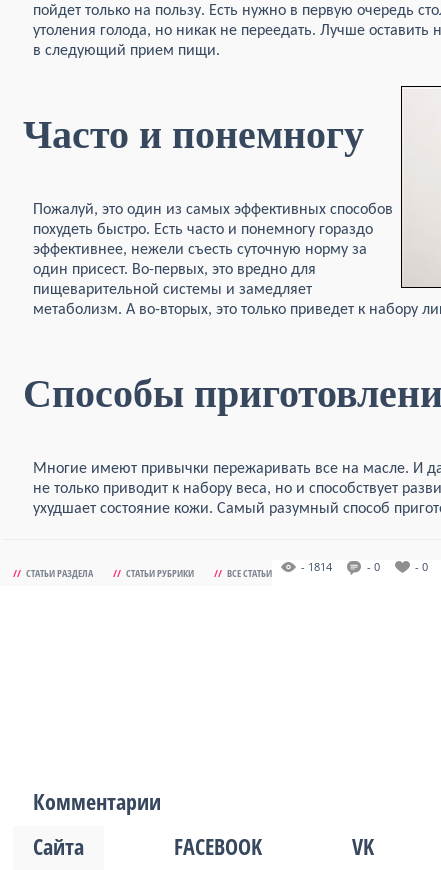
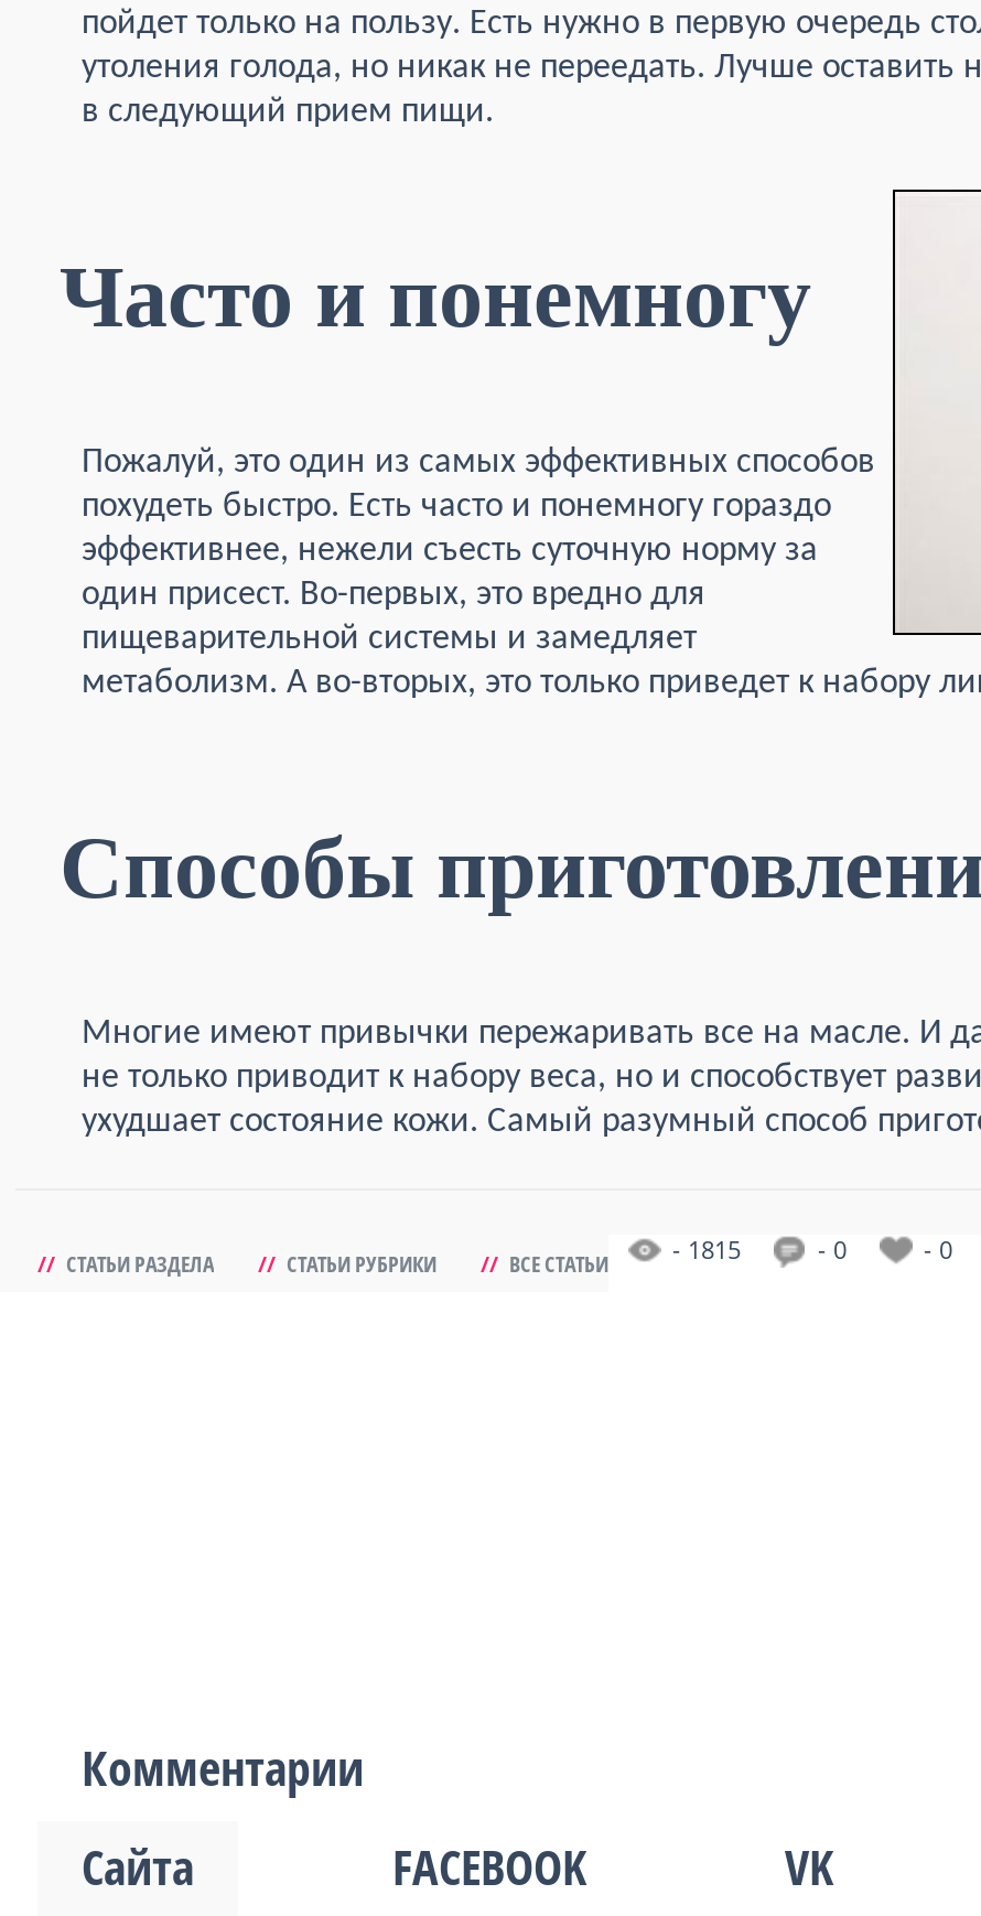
- - 1814
+ - 1815
